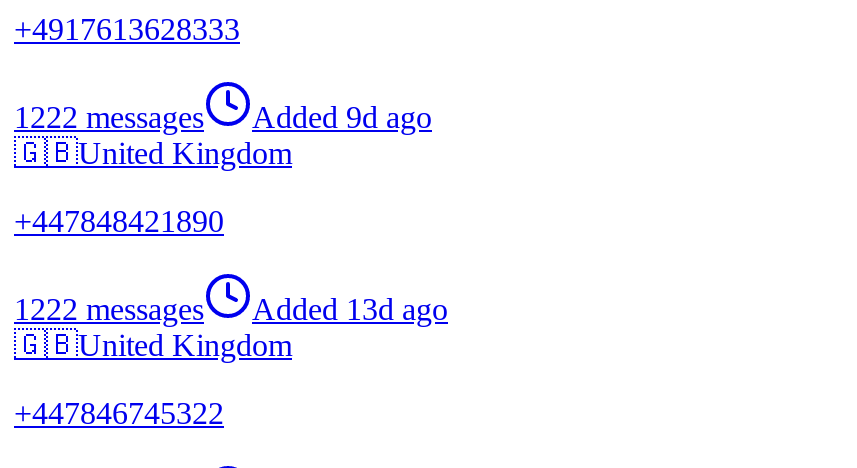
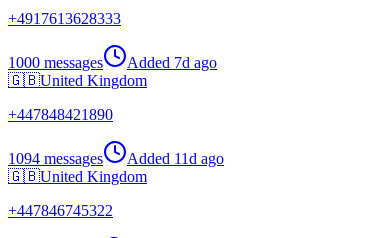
- 1222 messages
+ 1000 messages

- Added 9d ago
+ Added 7d ago

- 1222 messages
+ 1094 messages

- Added 13d ago
+ Added 11d ago
